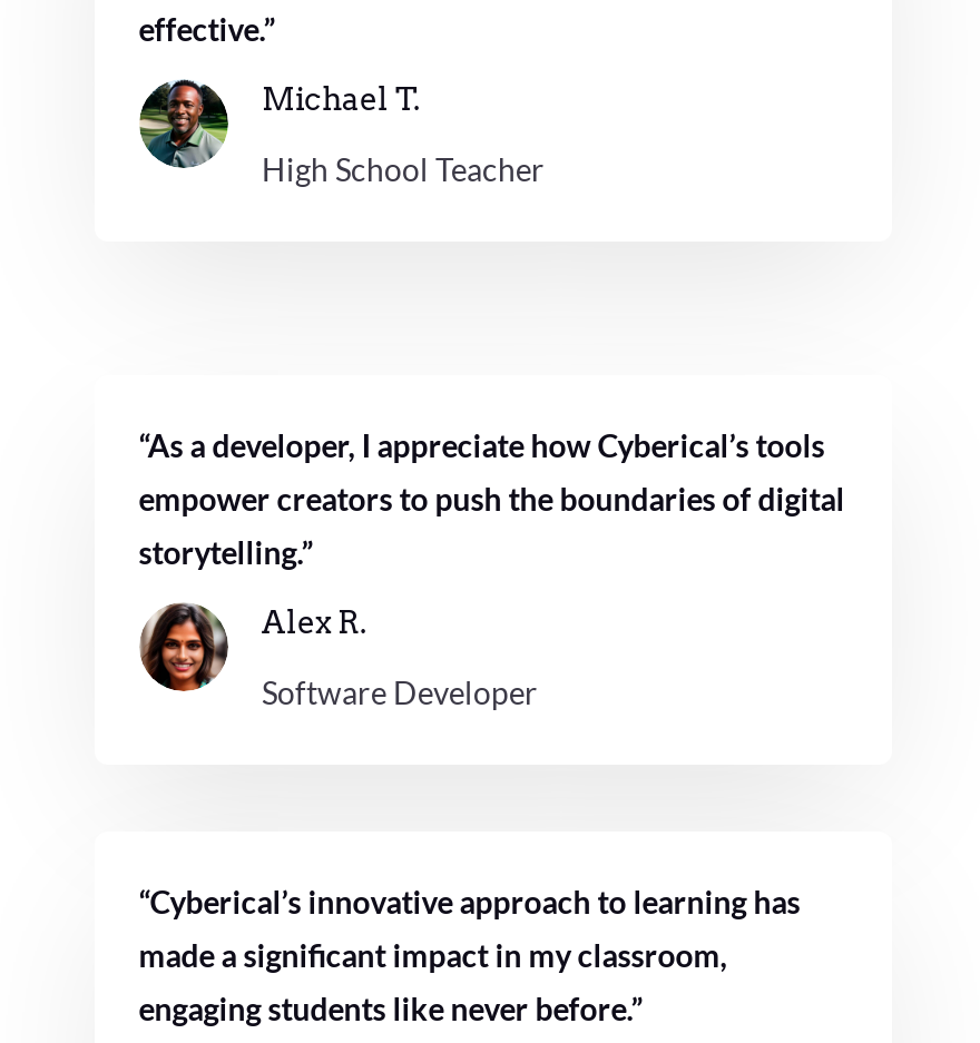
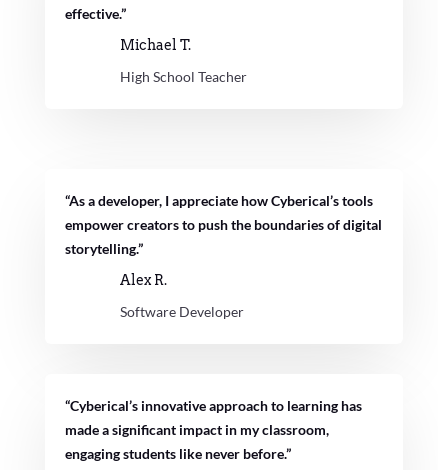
- [image]

- [image]
